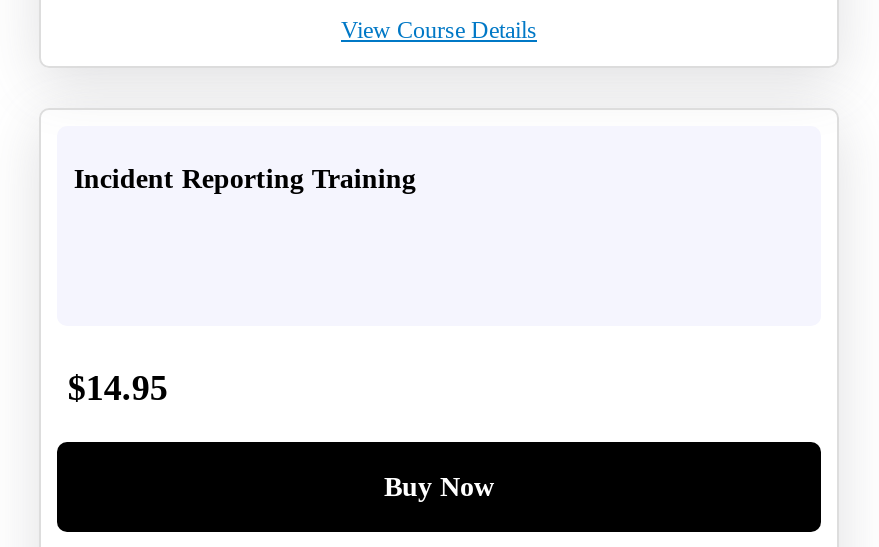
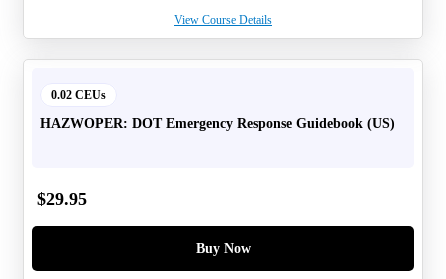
- Incident Reporting Training
+ 0.02 CEUs
+ HAZWOPER: DOT Emergency Response Guidebook (US)

- $14.95
+ $29.95
